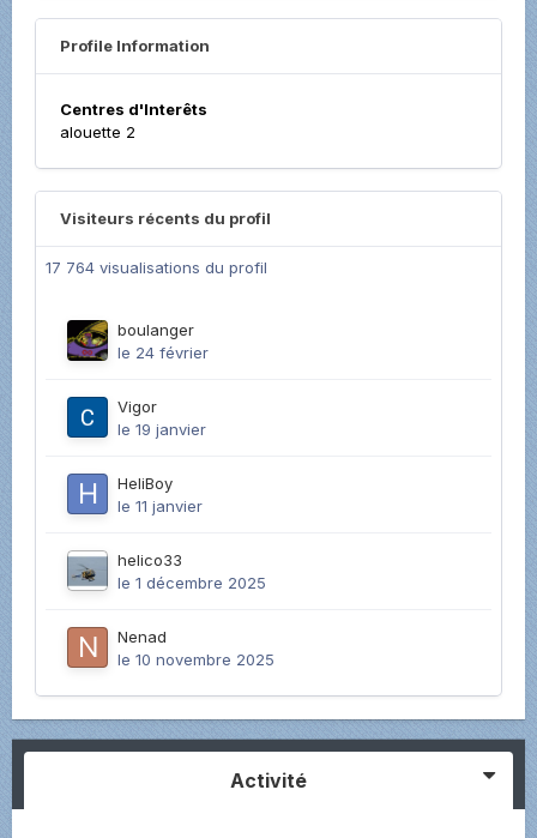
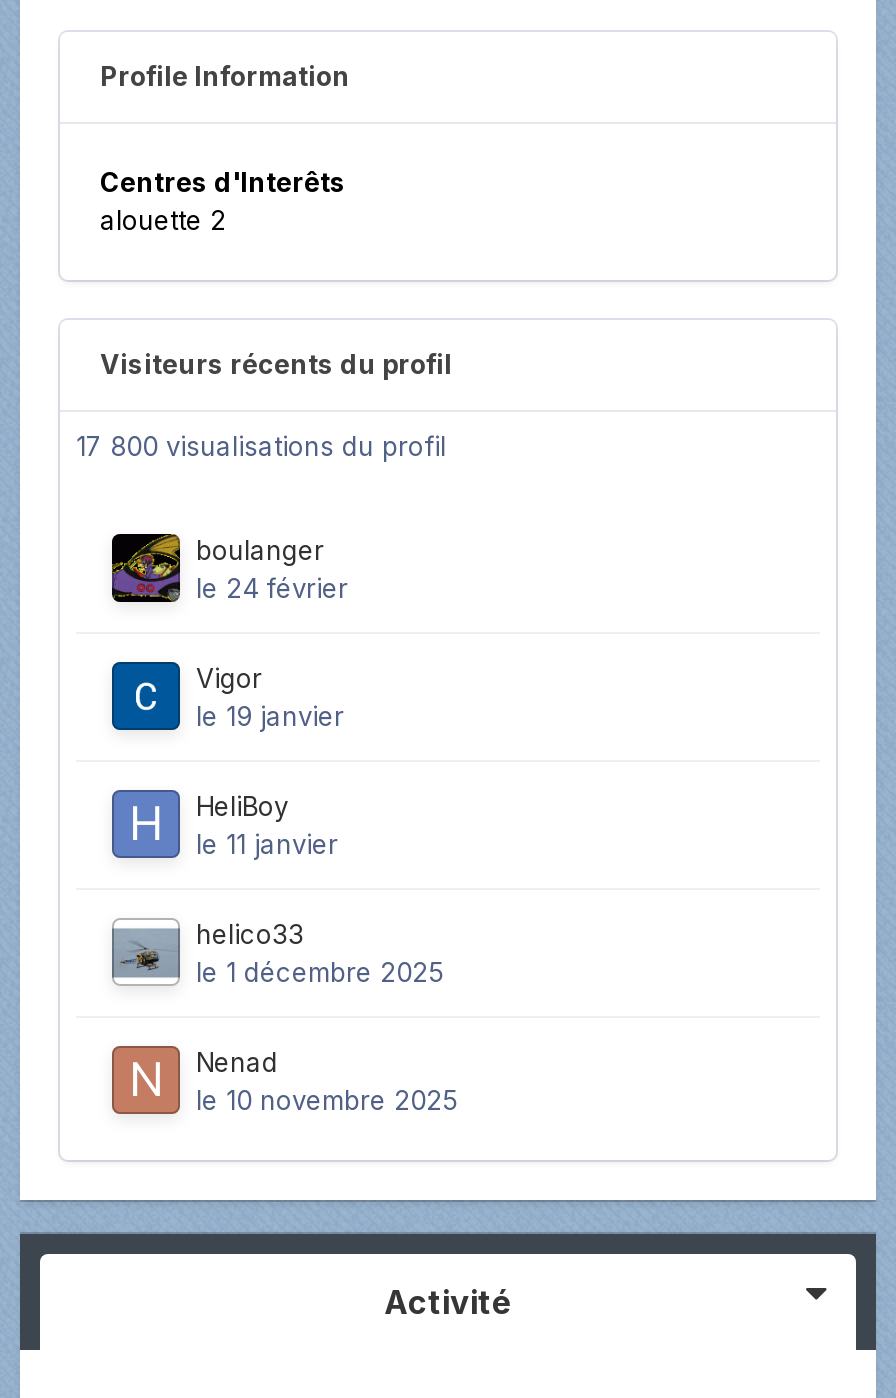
- 17 764 visualisations du profil
+ 17 800 visualisations du profil
